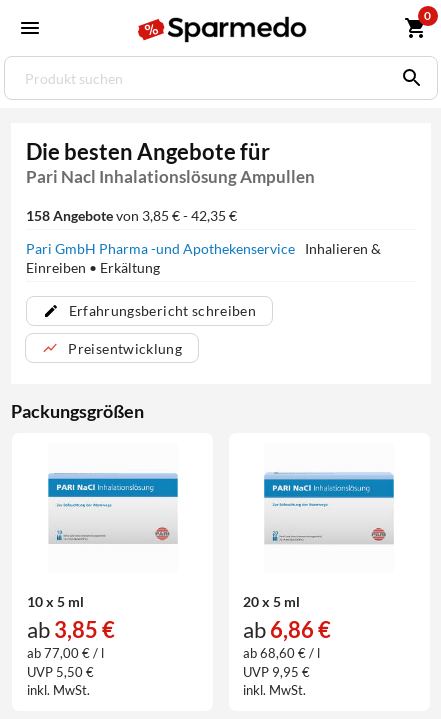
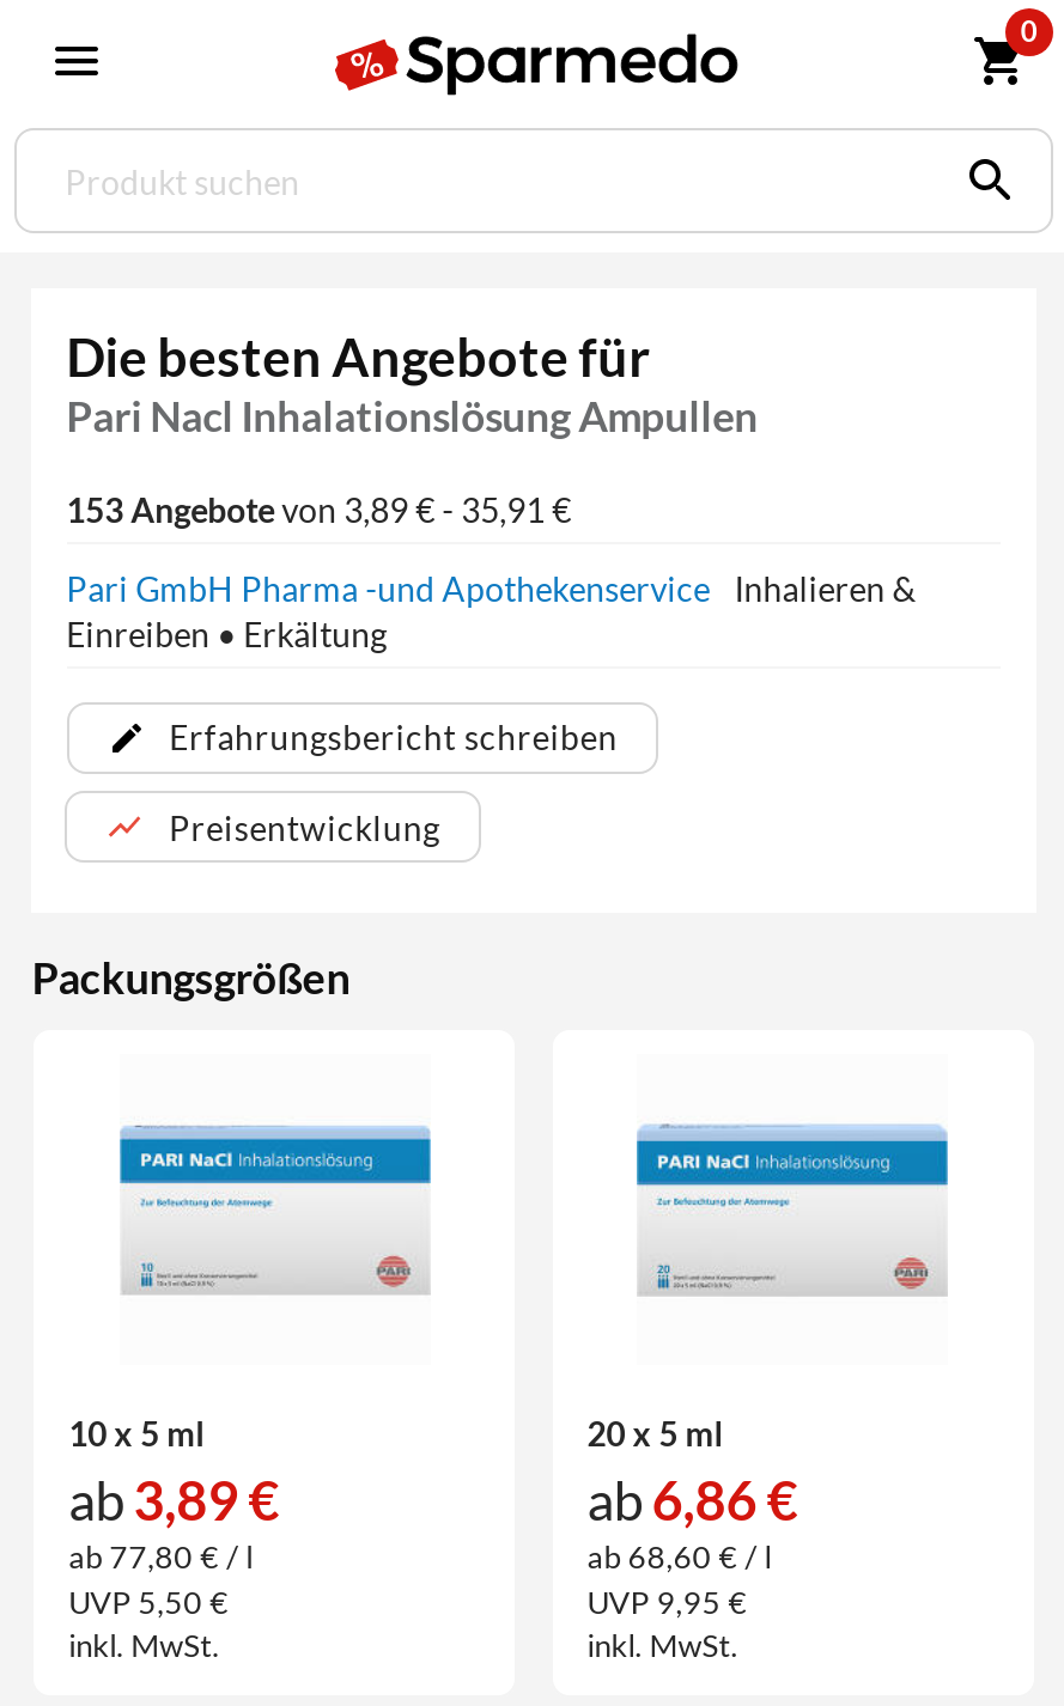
- 158 Angebote von 3,85 € - 42,35 €
+ 153 Angebote von 3,89 € - 35,91 €

- ab 3,85 €
+ ab 3,89 €

- ab 77,00 € / l
+ ab 77,80 € / l
